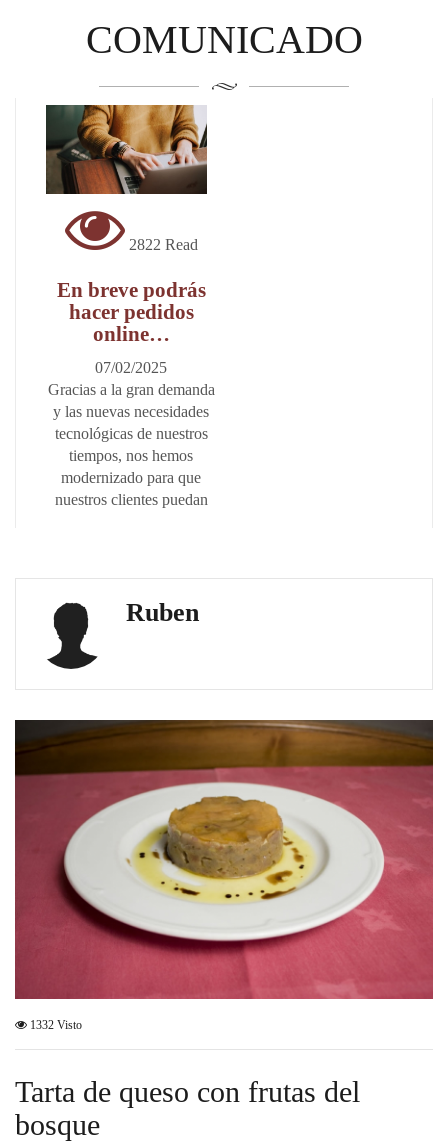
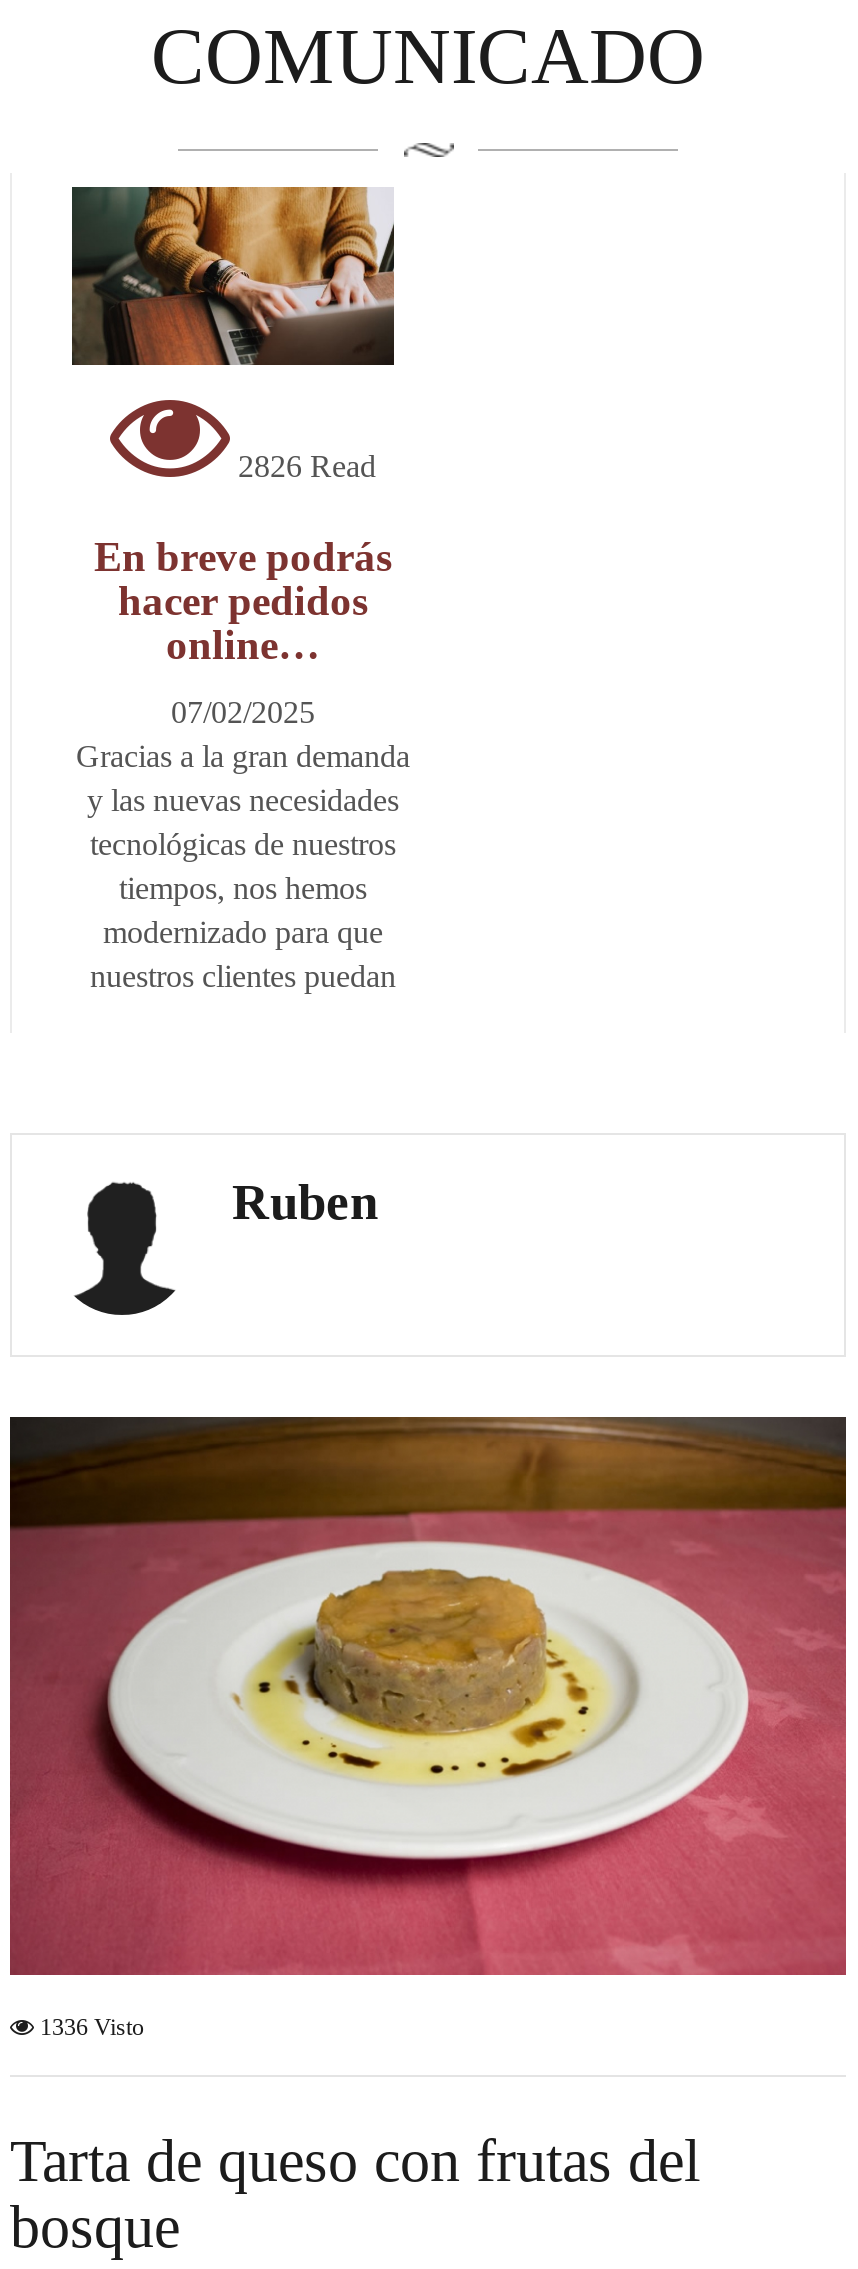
- 2822 Read
+ 2826 Read

- 1332 Visto
+ 1336 Visto
